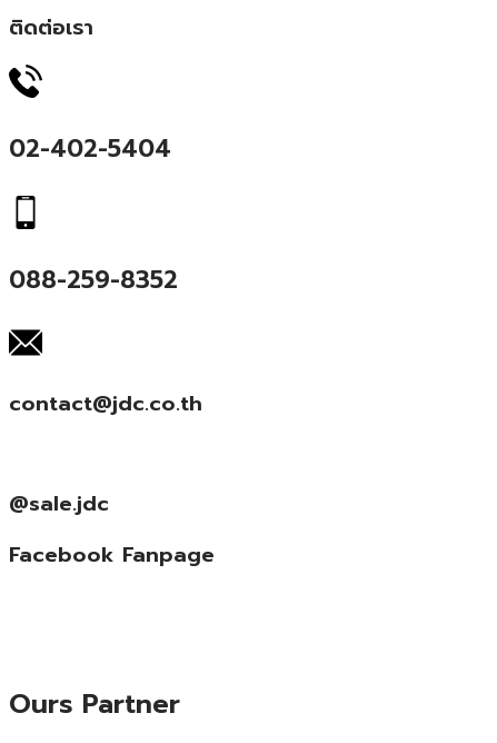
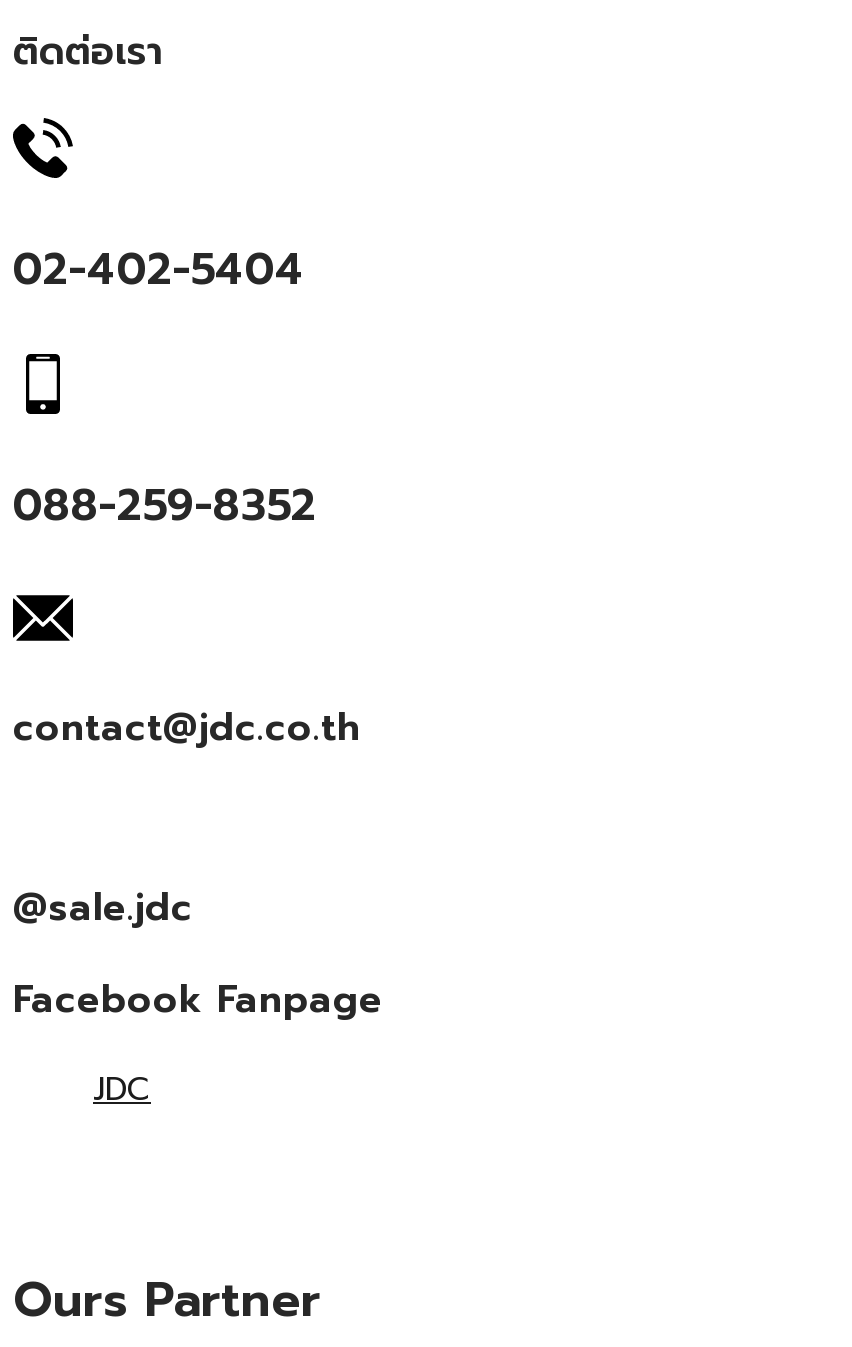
+ JDC
